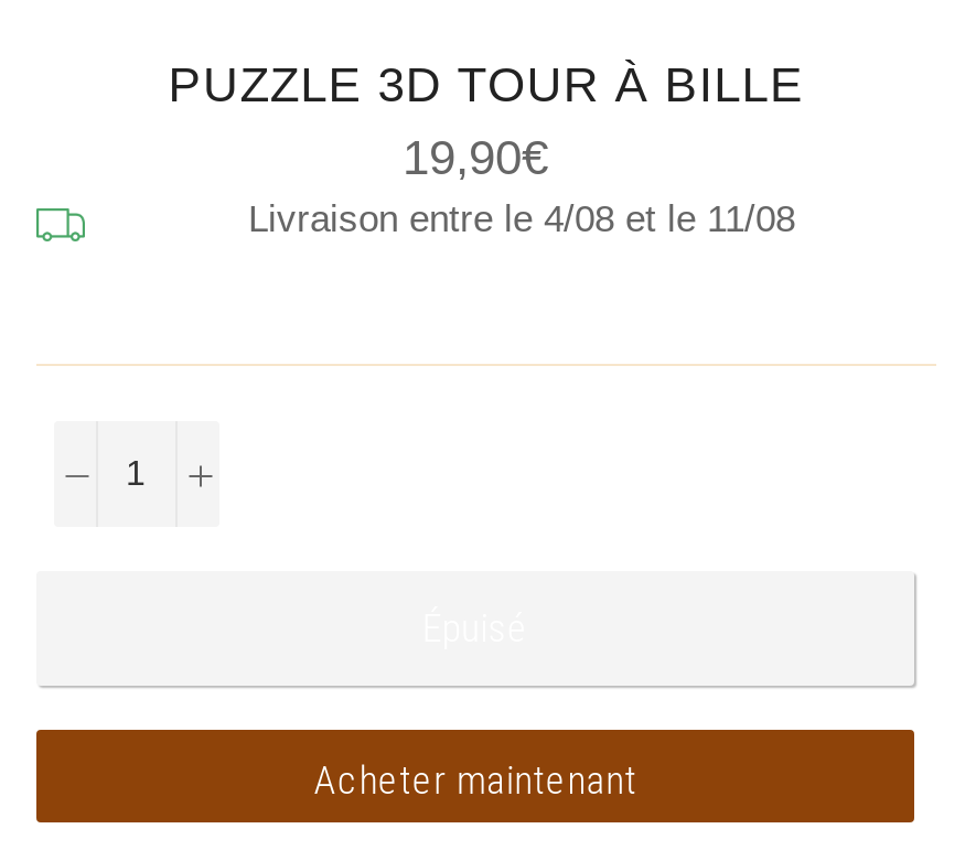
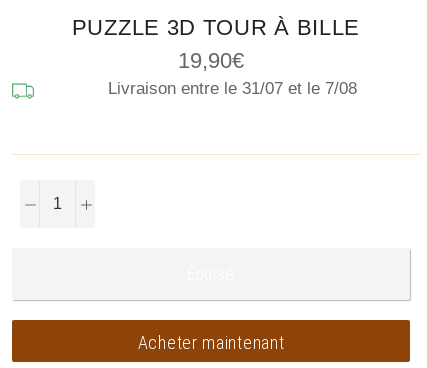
- Livraison entre le 4/08 et le 11/08
+ Livraison entre le 31/07 et le 7/08
